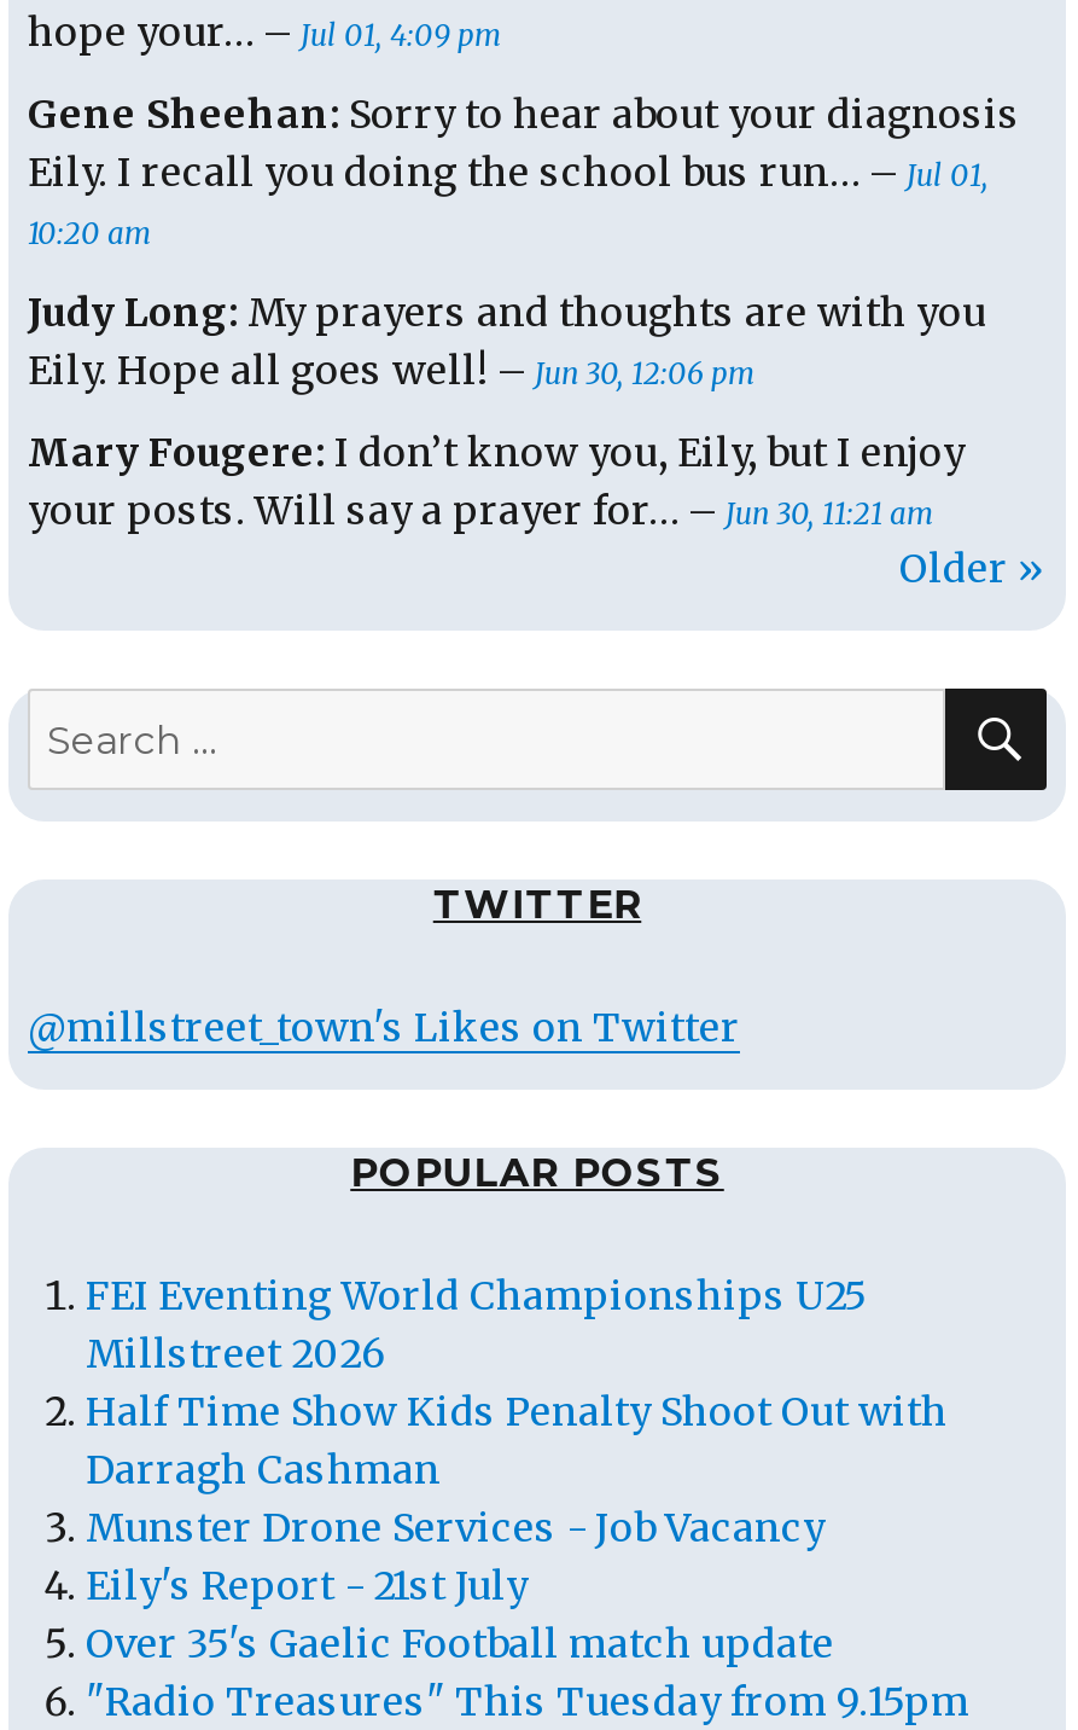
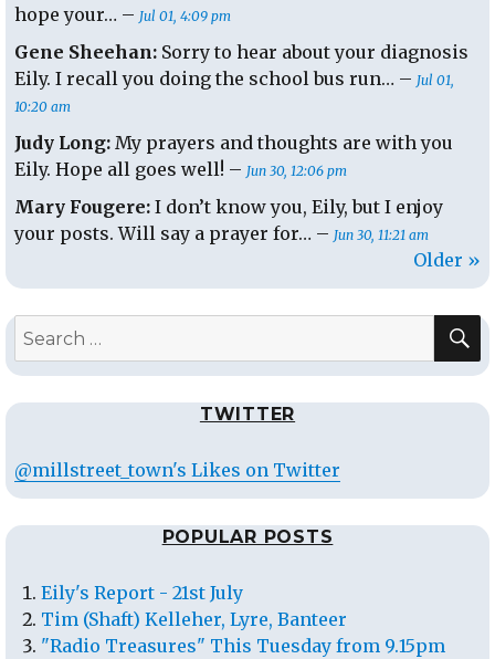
- FEI Eventing World Championships U25
- Millstreet 2026
- Half Time Show Kids Penalty Shoot Out with
- Darragh Cashman
- Munster Drone Services - Job Vacancy

- Over 35's Gaelic Football match update
+ Tim (Shaft) Kelleher, Lyre, Banteer
